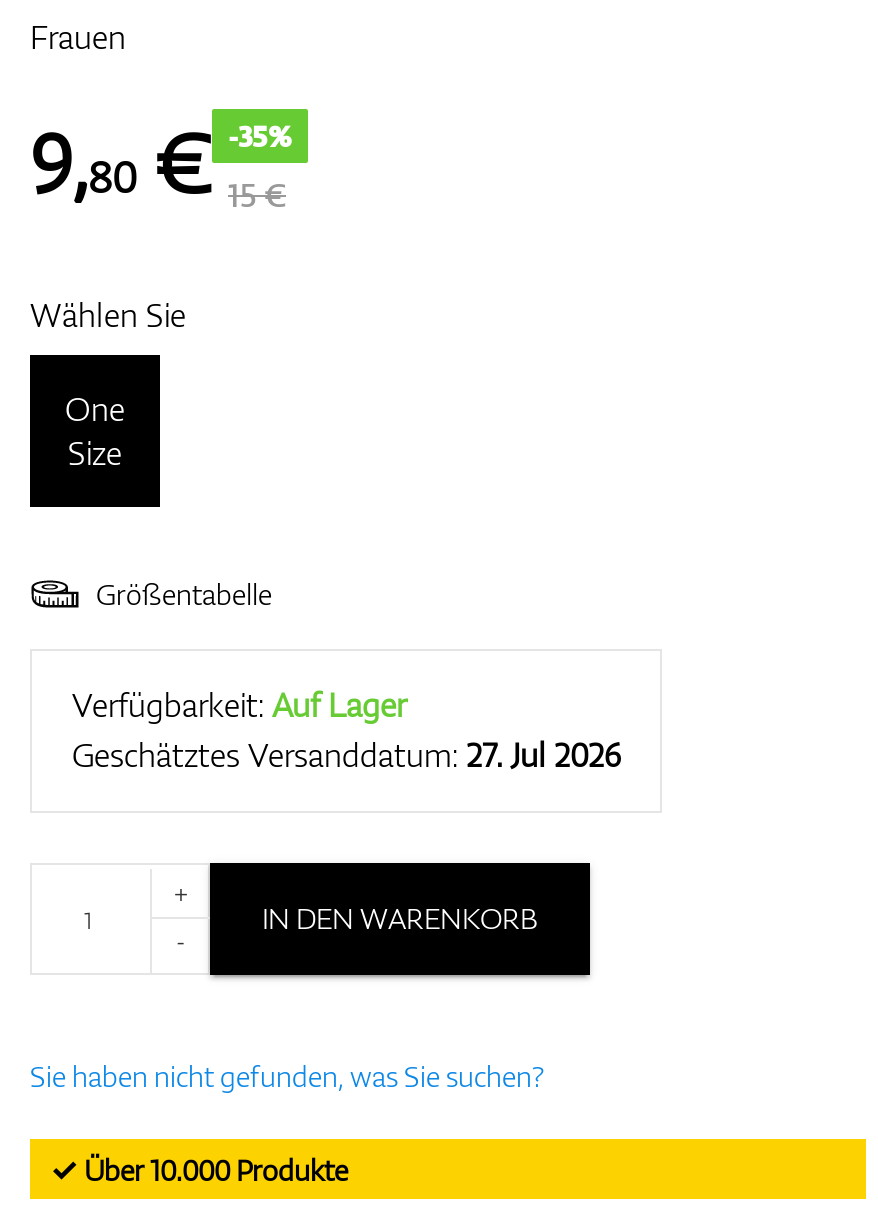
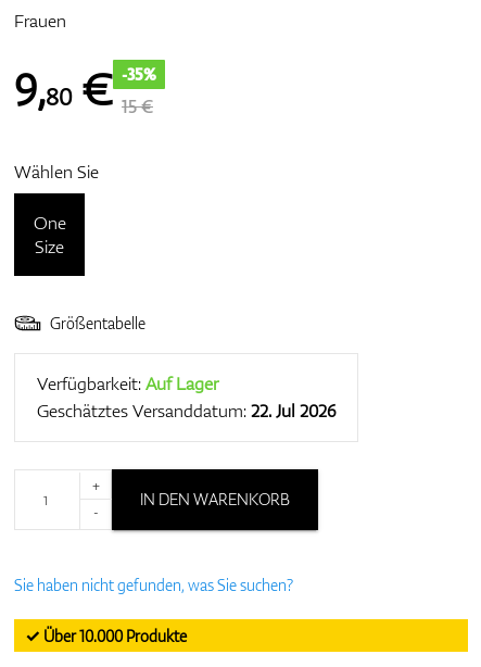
- Geschätztes Versanddatum: 27. Jul 2026
+ Geschätztes Versanddatum: 22. Jul 2026
